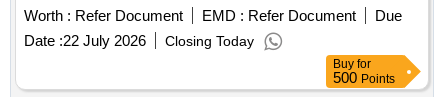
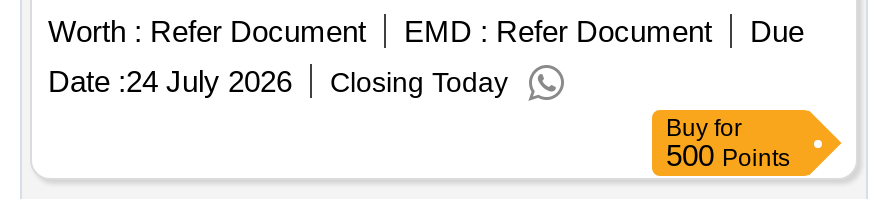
- Date : 22 July 2026 Closing Today
+ Date : 24 July 2026 Closing Today
